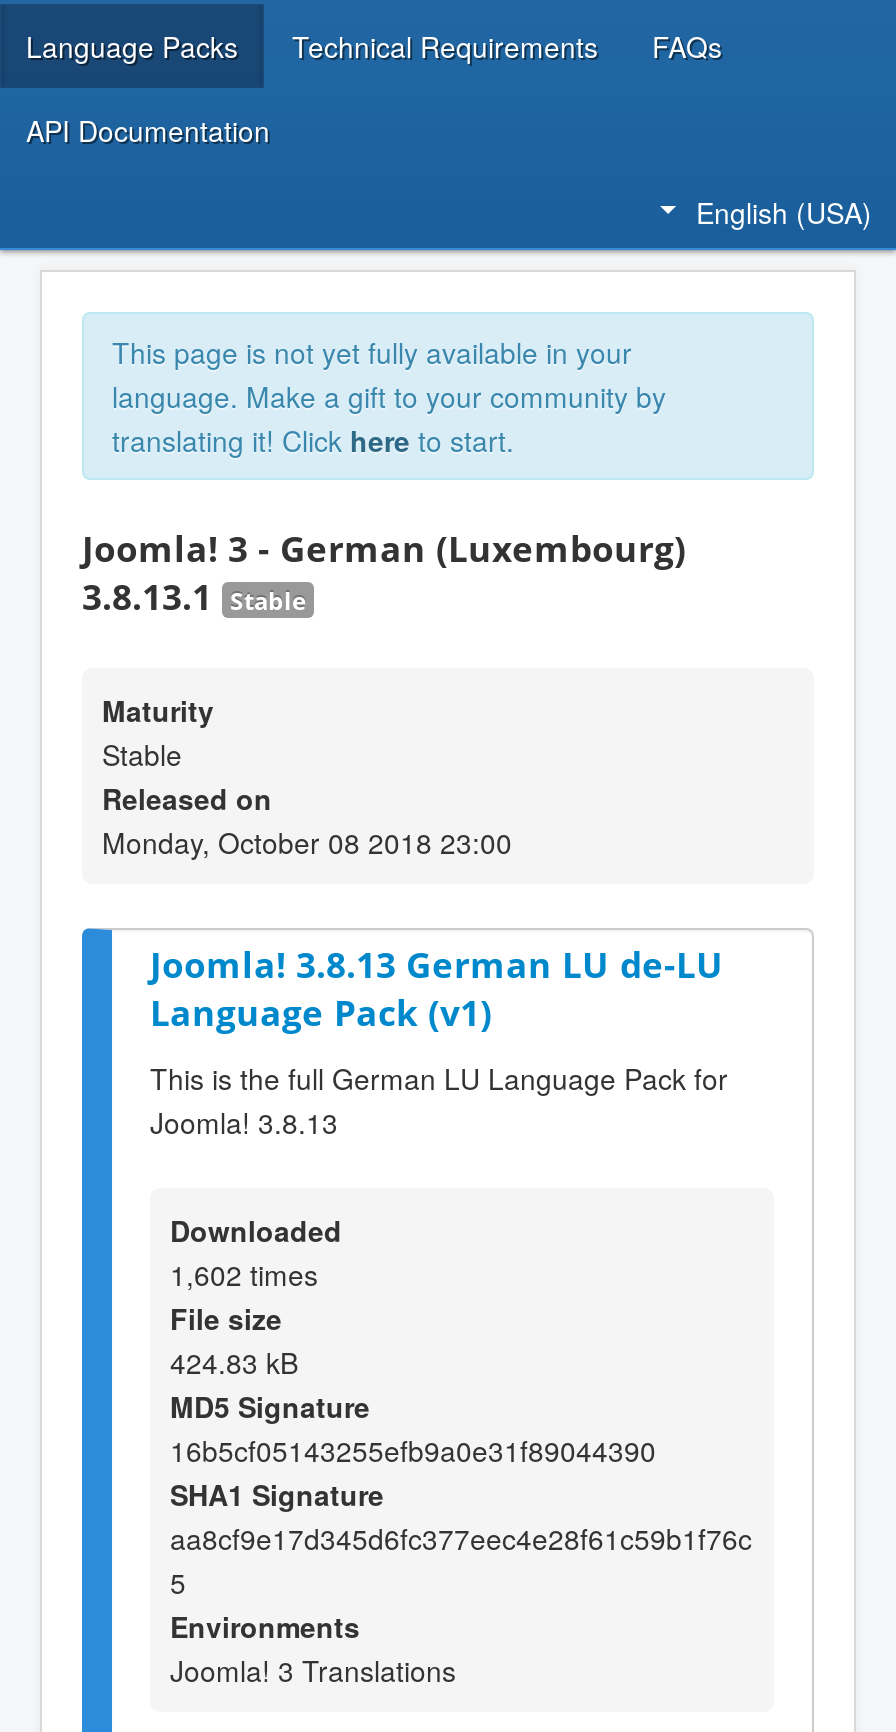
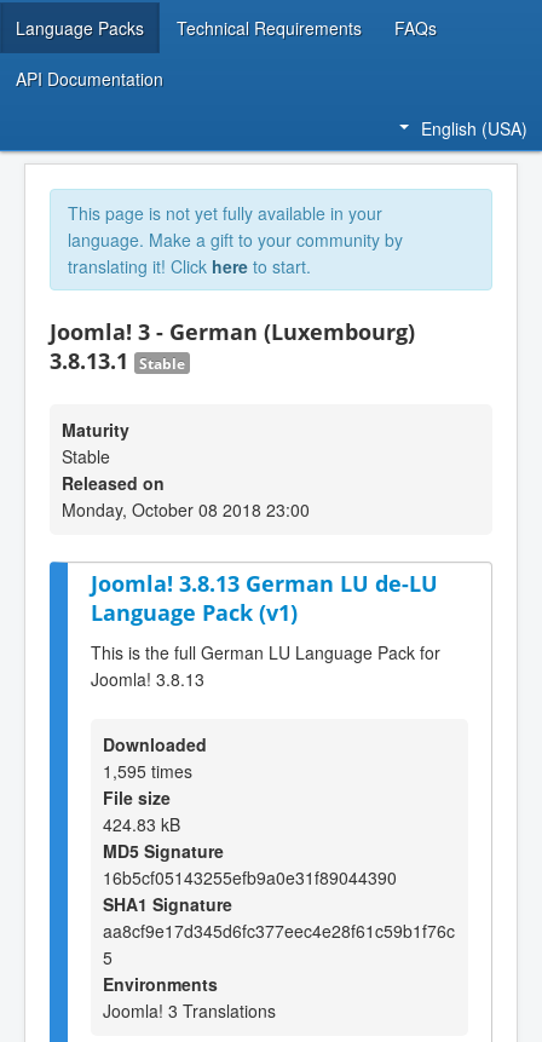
- 1,602 times
+ 1,595 times
